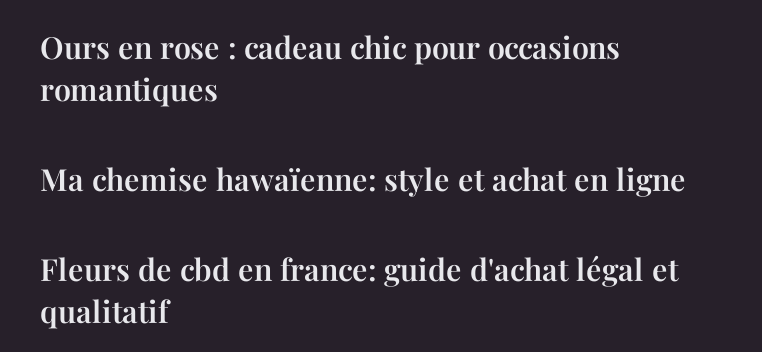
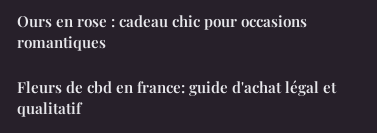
- Ma chemise hawaïenne: style et achat en ligne
